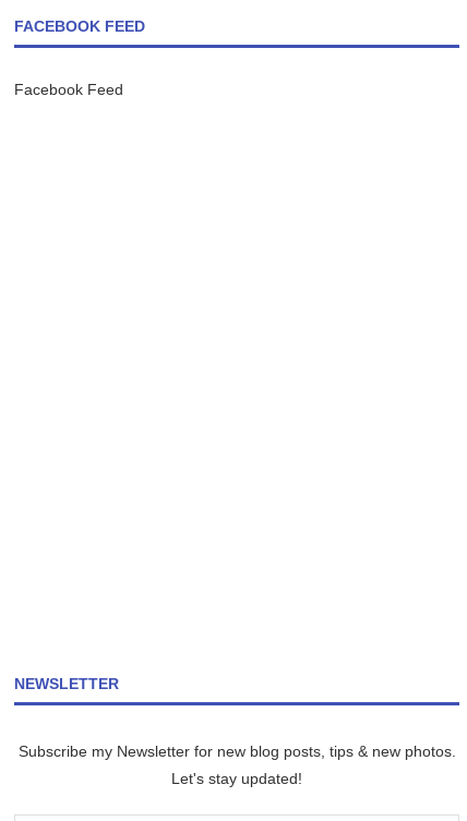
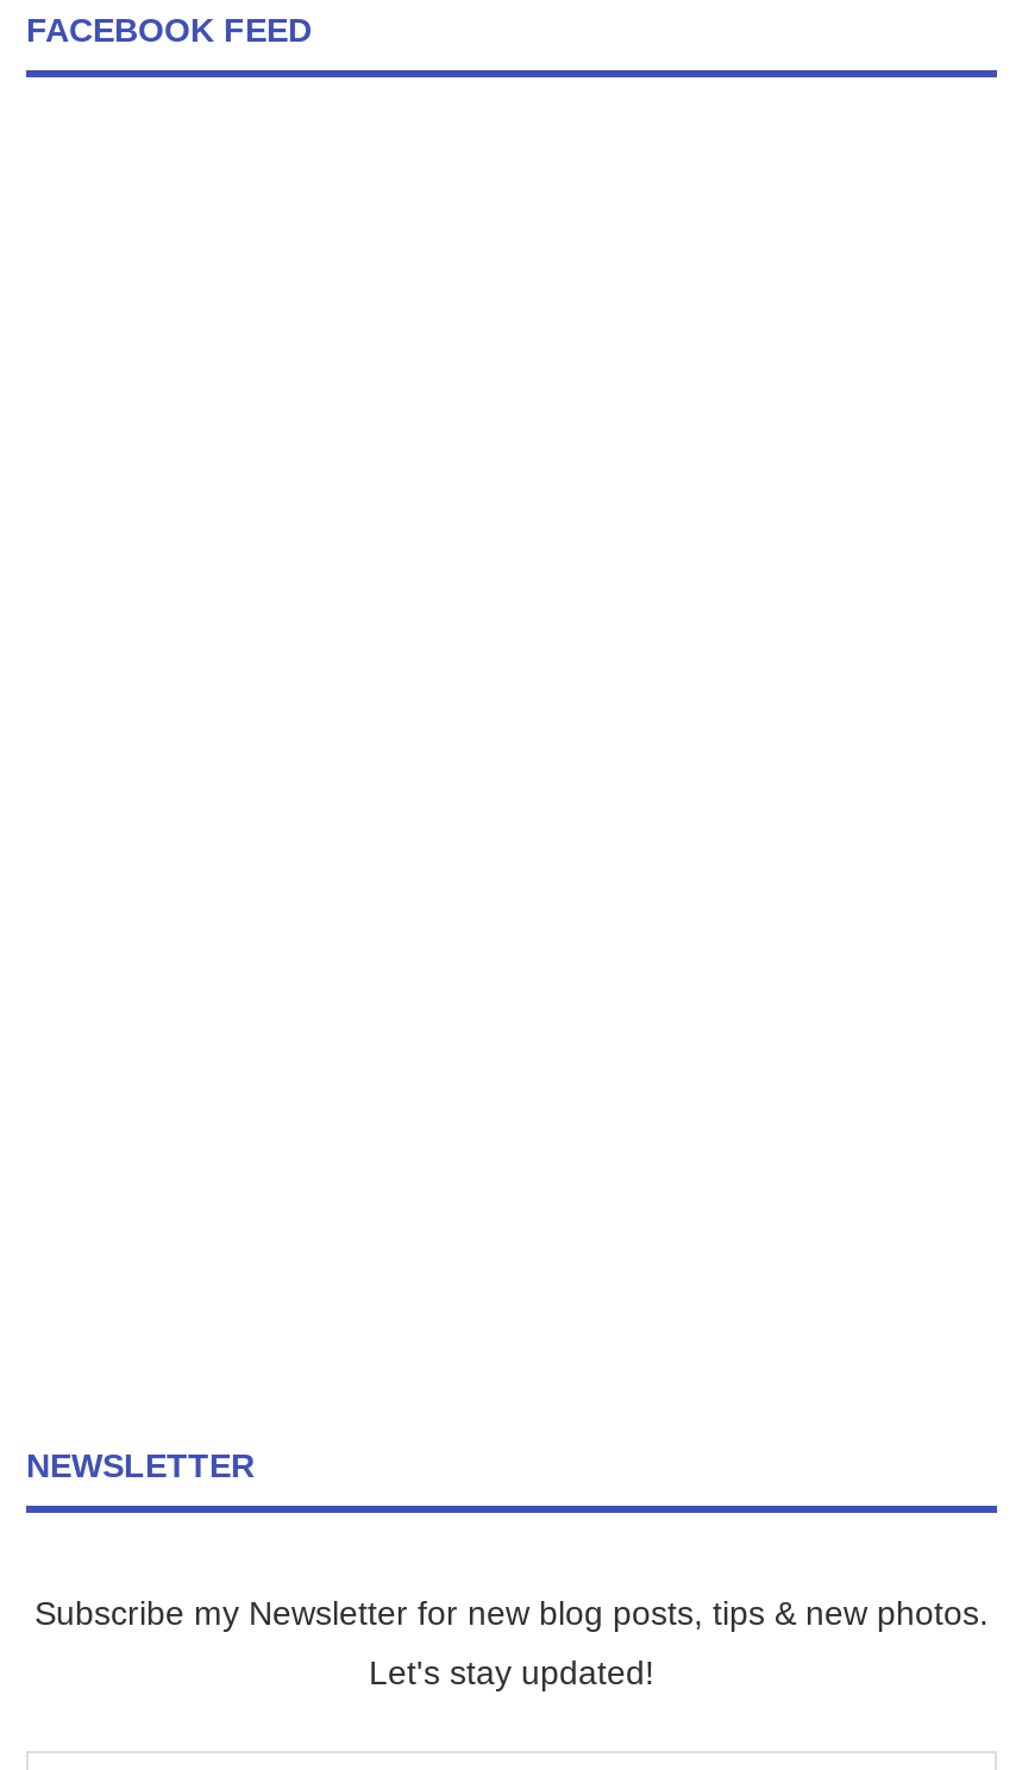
- Facebook Feed
